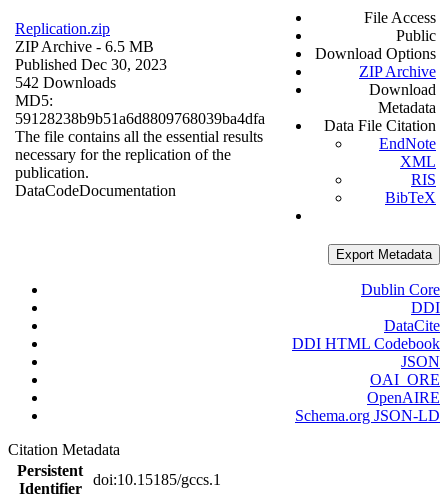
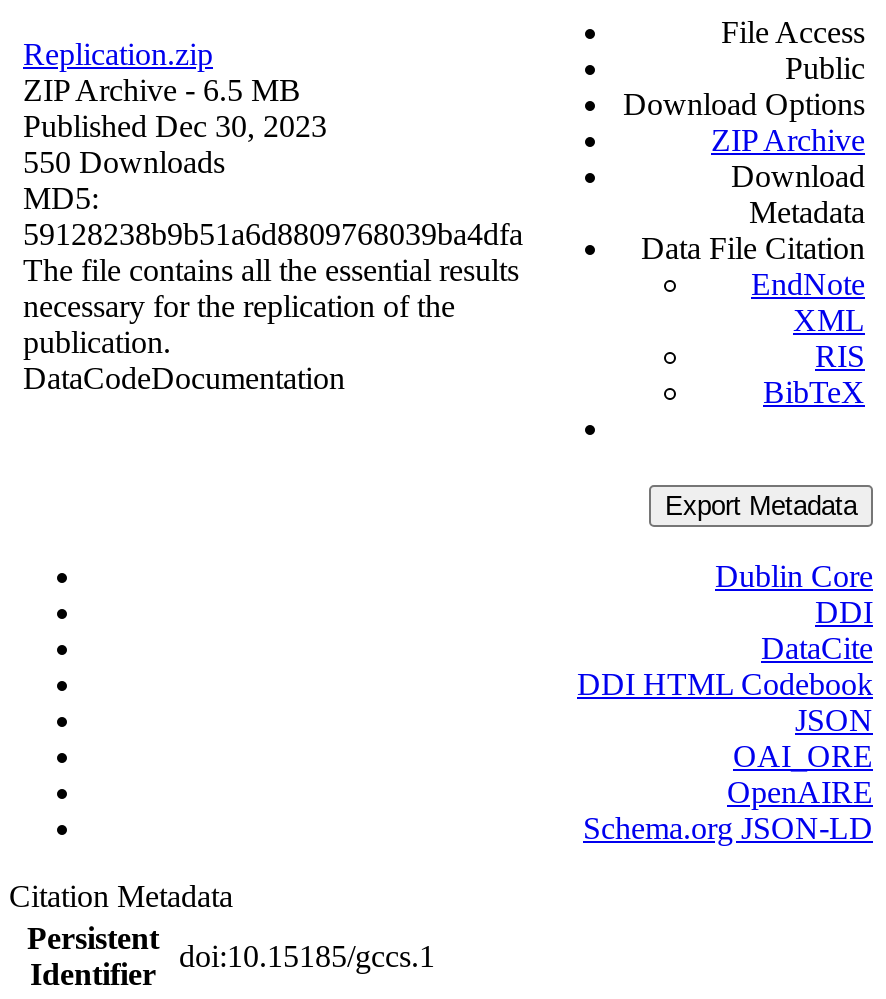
- 542 Downloads
+ 550 Downloads
